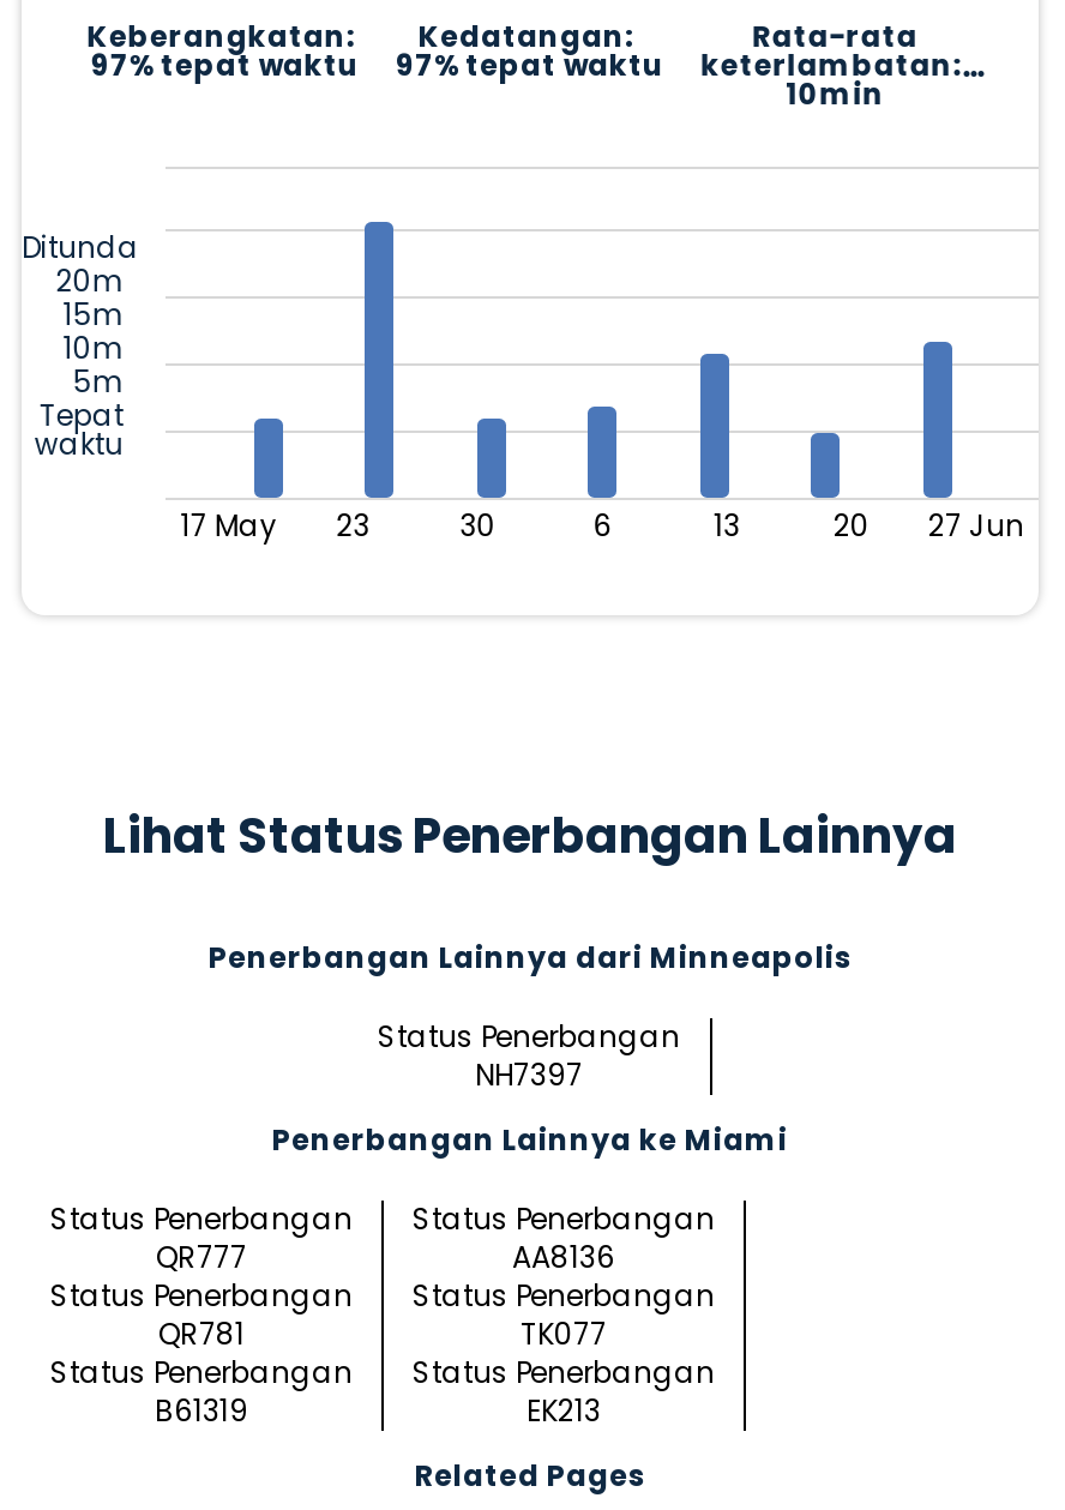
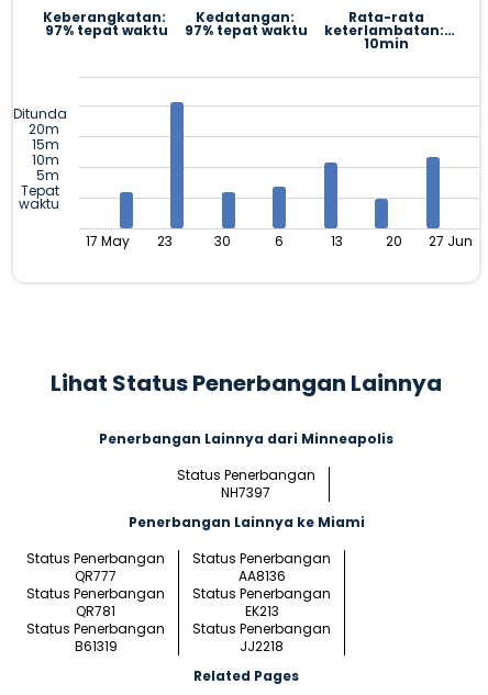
- TK077
+ EK213

- EK213
+ JJ2218
